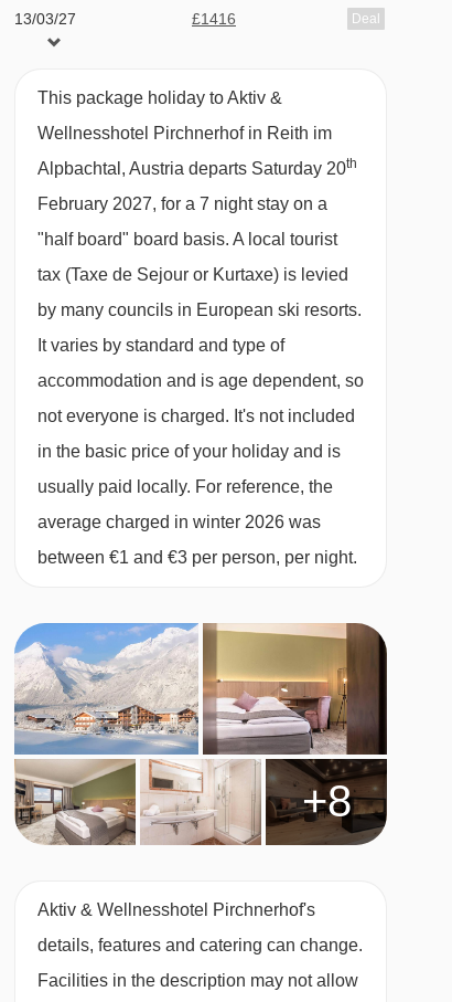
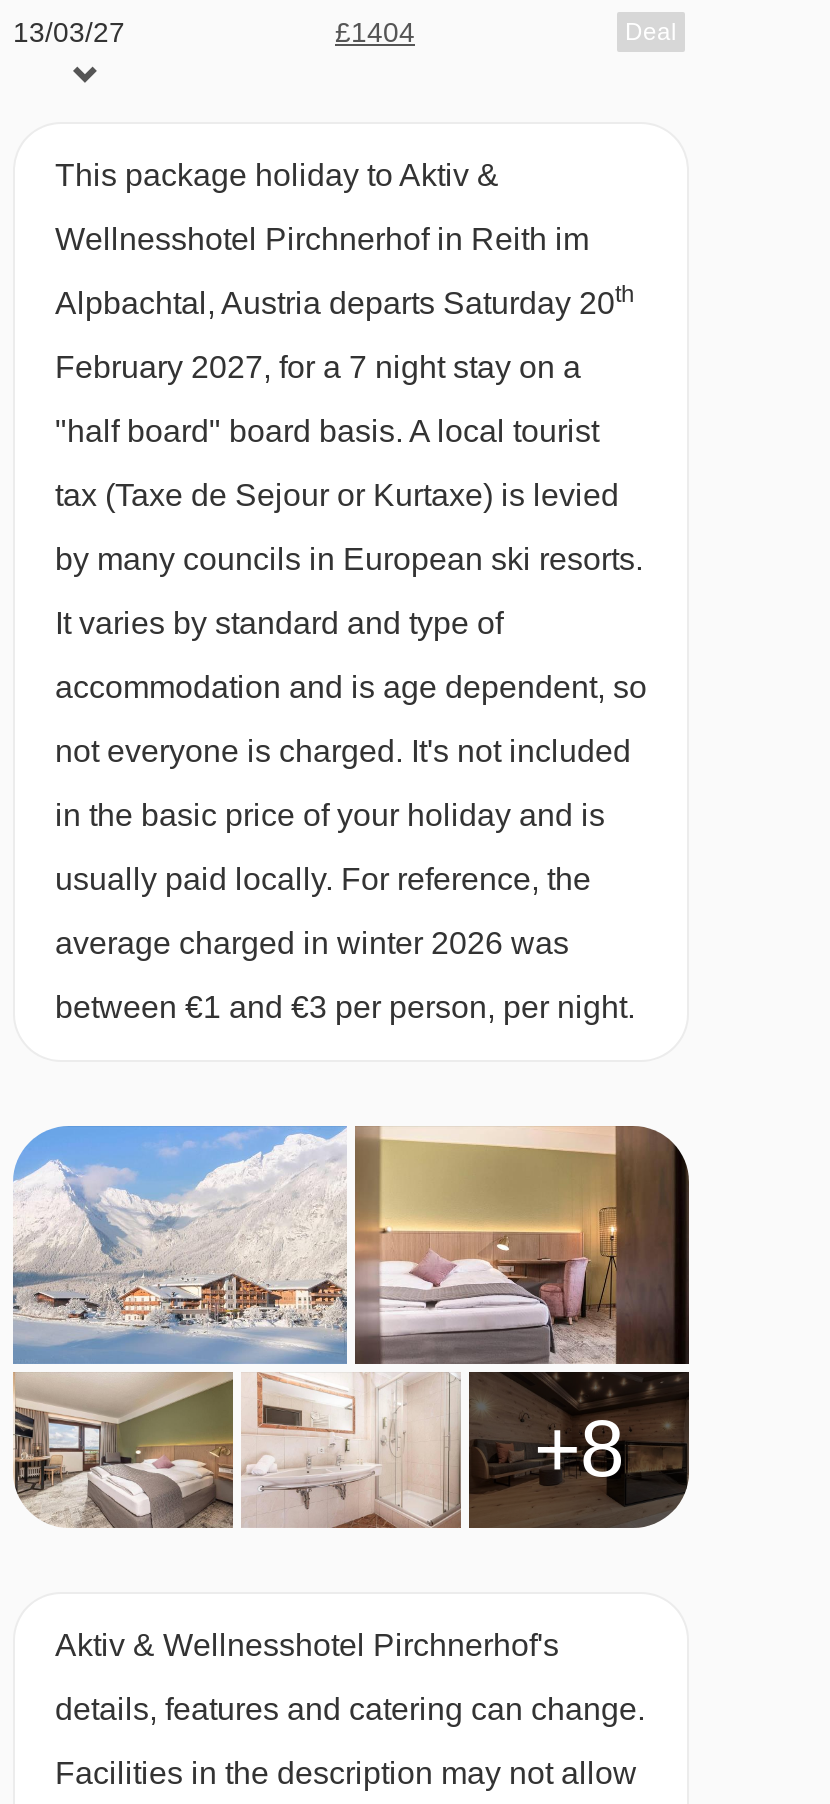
- £1416
+ £1404
